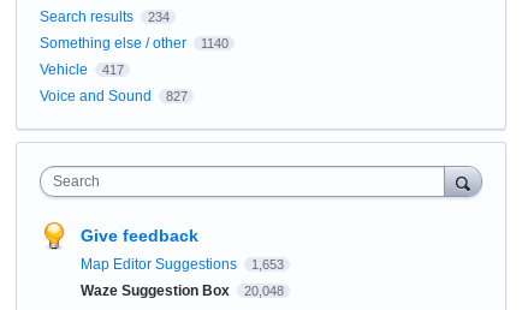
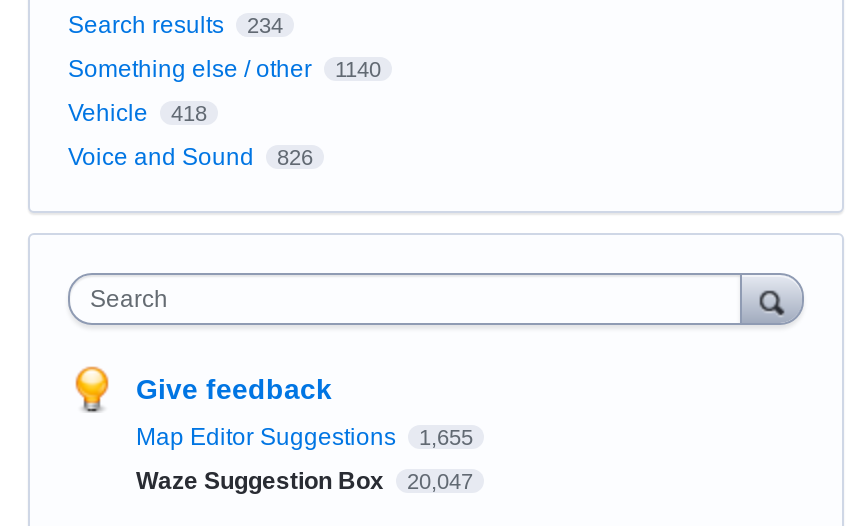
- Vehicle 417
+ Vehicle 418

- Voice and Sound 827
+ Voice and Sound 826

- Map Editor Suggestions 1,653
+ Map Editor Suggestions 1,655

- Waze Suggestion Box 20,048
+ Waze Suggestion Box 20,047
